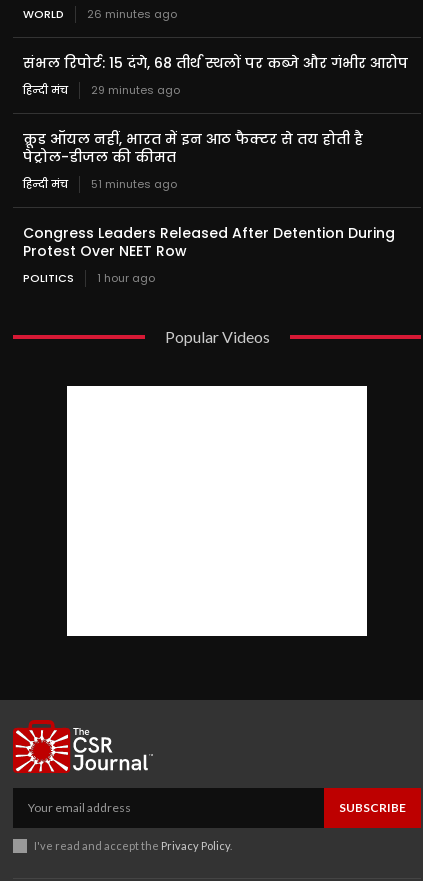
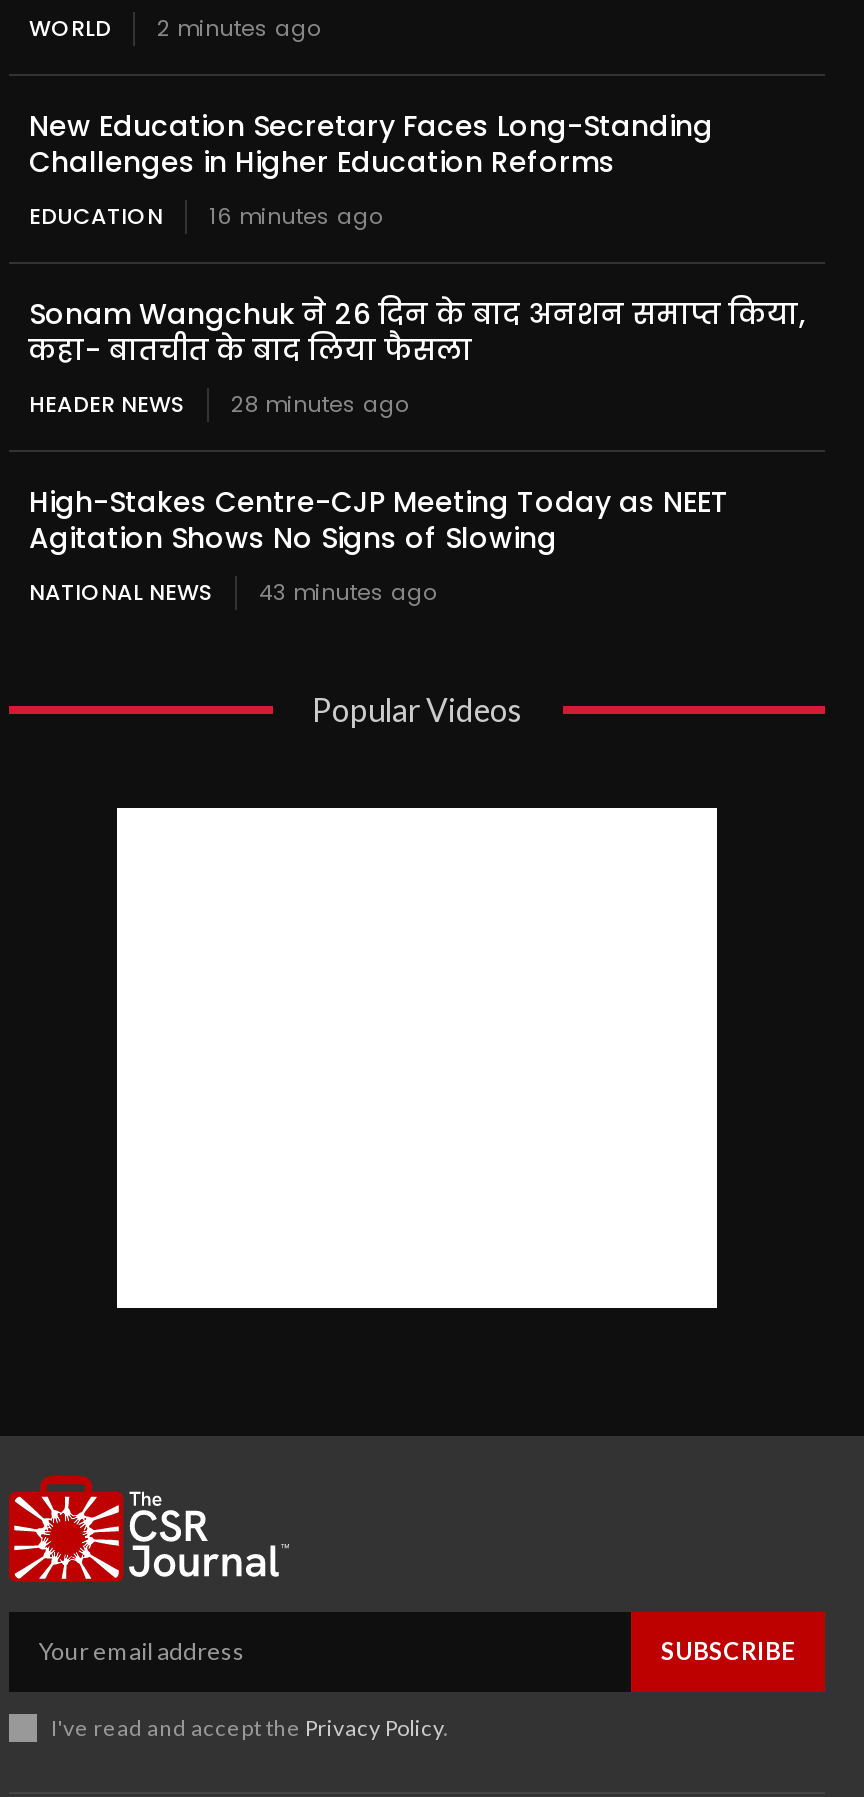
- WORLD 26 minutes ago
+ WORLD 2 minutes ago

- संभल रिपोर्ट: 15 दंगे, 68 तीर्थ स्थलों पर कब्जे और गंभीर आरोप
- हिन्दी मंच
- 29 minutes ago
+ New Education Secretary Faces Long-Standing
+ Challenges in Higher Education Reforms
+ EDUCATION
+ 16 minutes ago

- क्रूड ऑयल नहीं, भारत में इन आठ फैक्टर से तय होती है
- पेट्रोल-डीजल की कीमत
- हिन्दी मंच
- 51 minutes ago
+ Sonam Wangchuk ने 26 दिन के बाद अनशन समाप्त किया,
+ कहा- बातचीत के बाद लिया फैसला
+ HEADER NEWS
+ 28 minutes ago

- Congress Leaders Released After Detention During
- Protest Over NEET Row
- POLITICS
- 1 hour ago
+ High-Stakes Centre-CJP Meeting Today as NEET
+ Agitation Shows No Signs of Slowing
+ NATIONAL NEWS
+ 43 minutes ago
